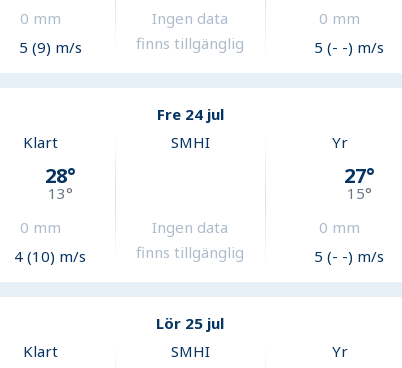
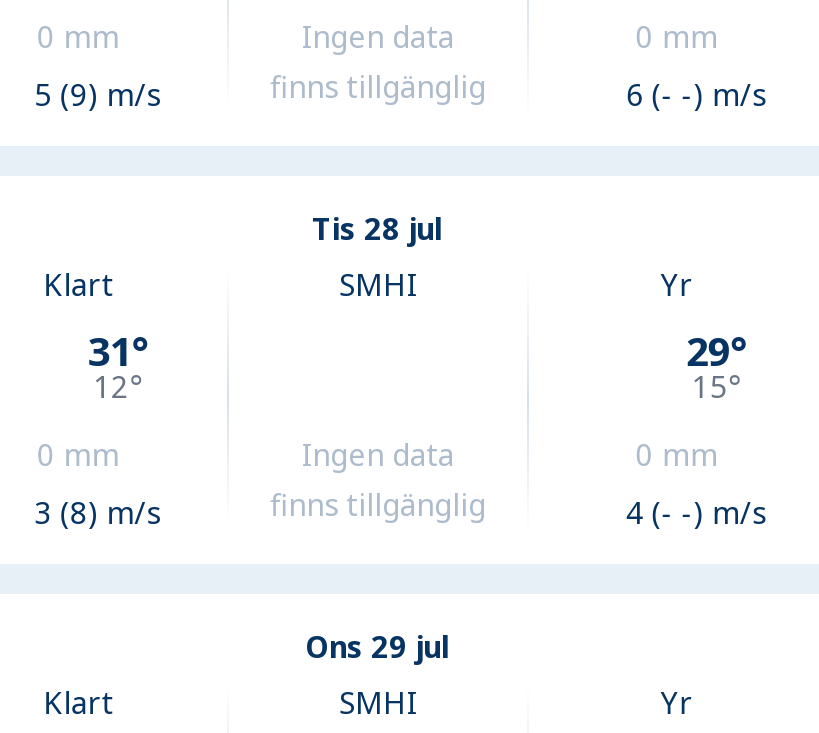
- 5 (- -) m/s
+ 6 (- -) m/s

- Fre 24 jul
+ Tis 28 jul

- 28°
+ 31°

- 27°
+ 29°

- 13°
+ 12°

- 4 (10) m/s
+ 3 (8) m/s

- 5 (- -) m/s
+ 4 (- -) m/s

- Lör 25 jul
+ Ons 29 jul
